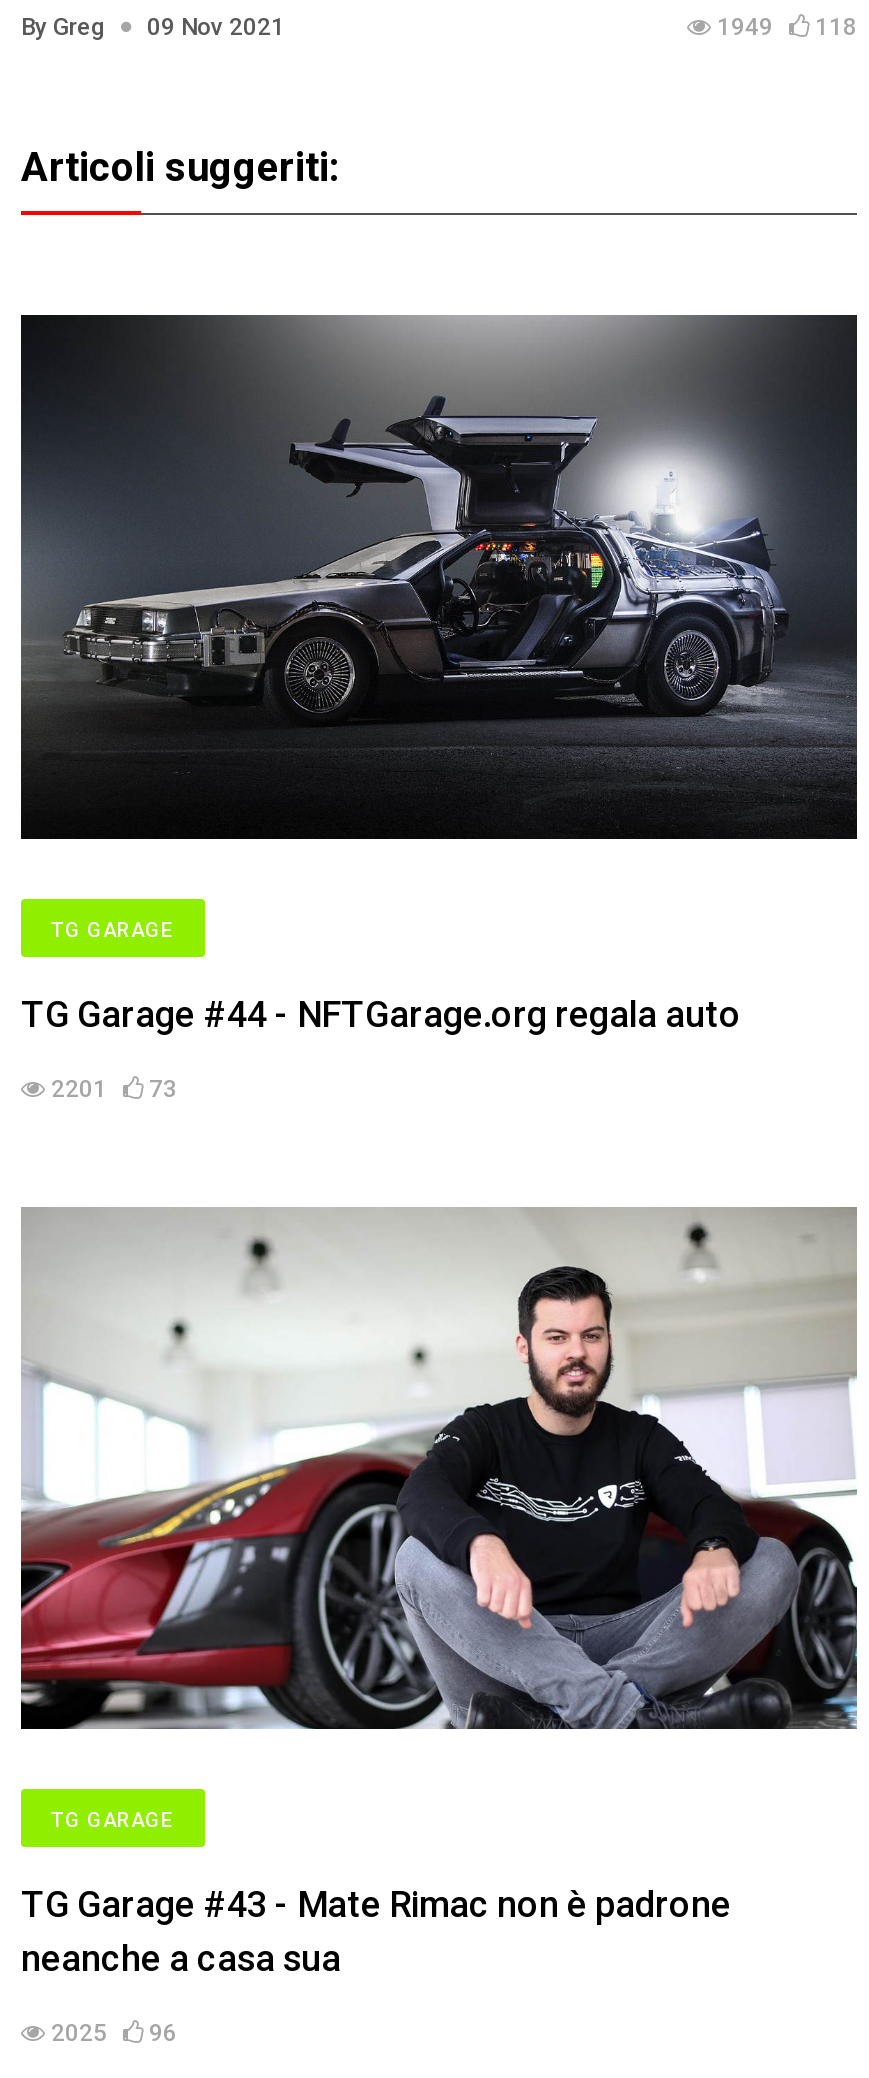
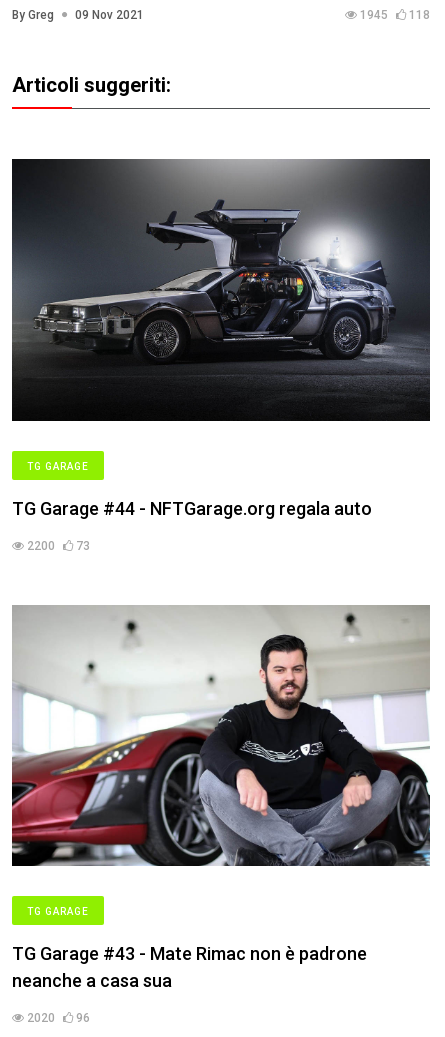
- 1949 118
+ 1945 118

- 2201 73
+ 2200 73

- 2025 96
+ 2020 96
